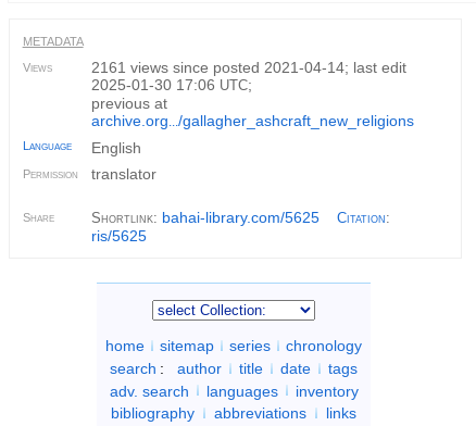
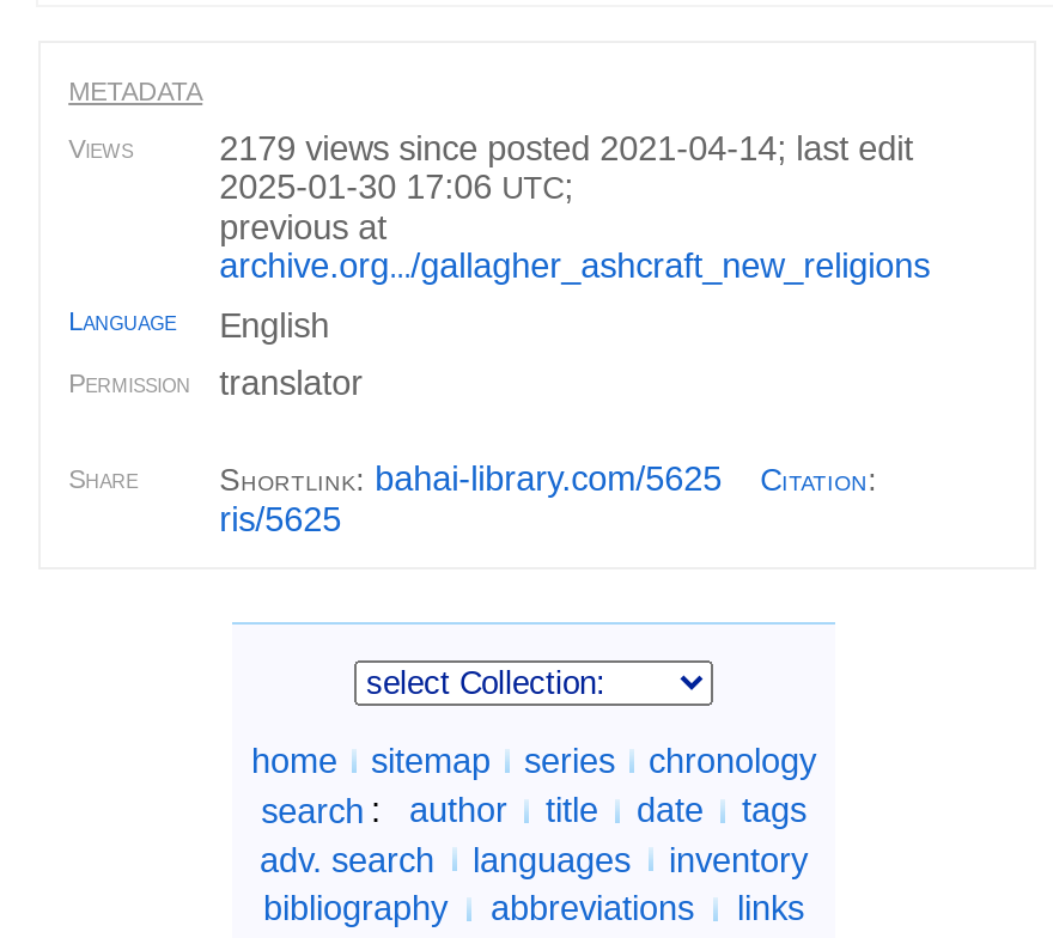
- 2161 views since posted 2021-04-14; last edit
+ 2179 views since posted 2021-04-14; last edit
